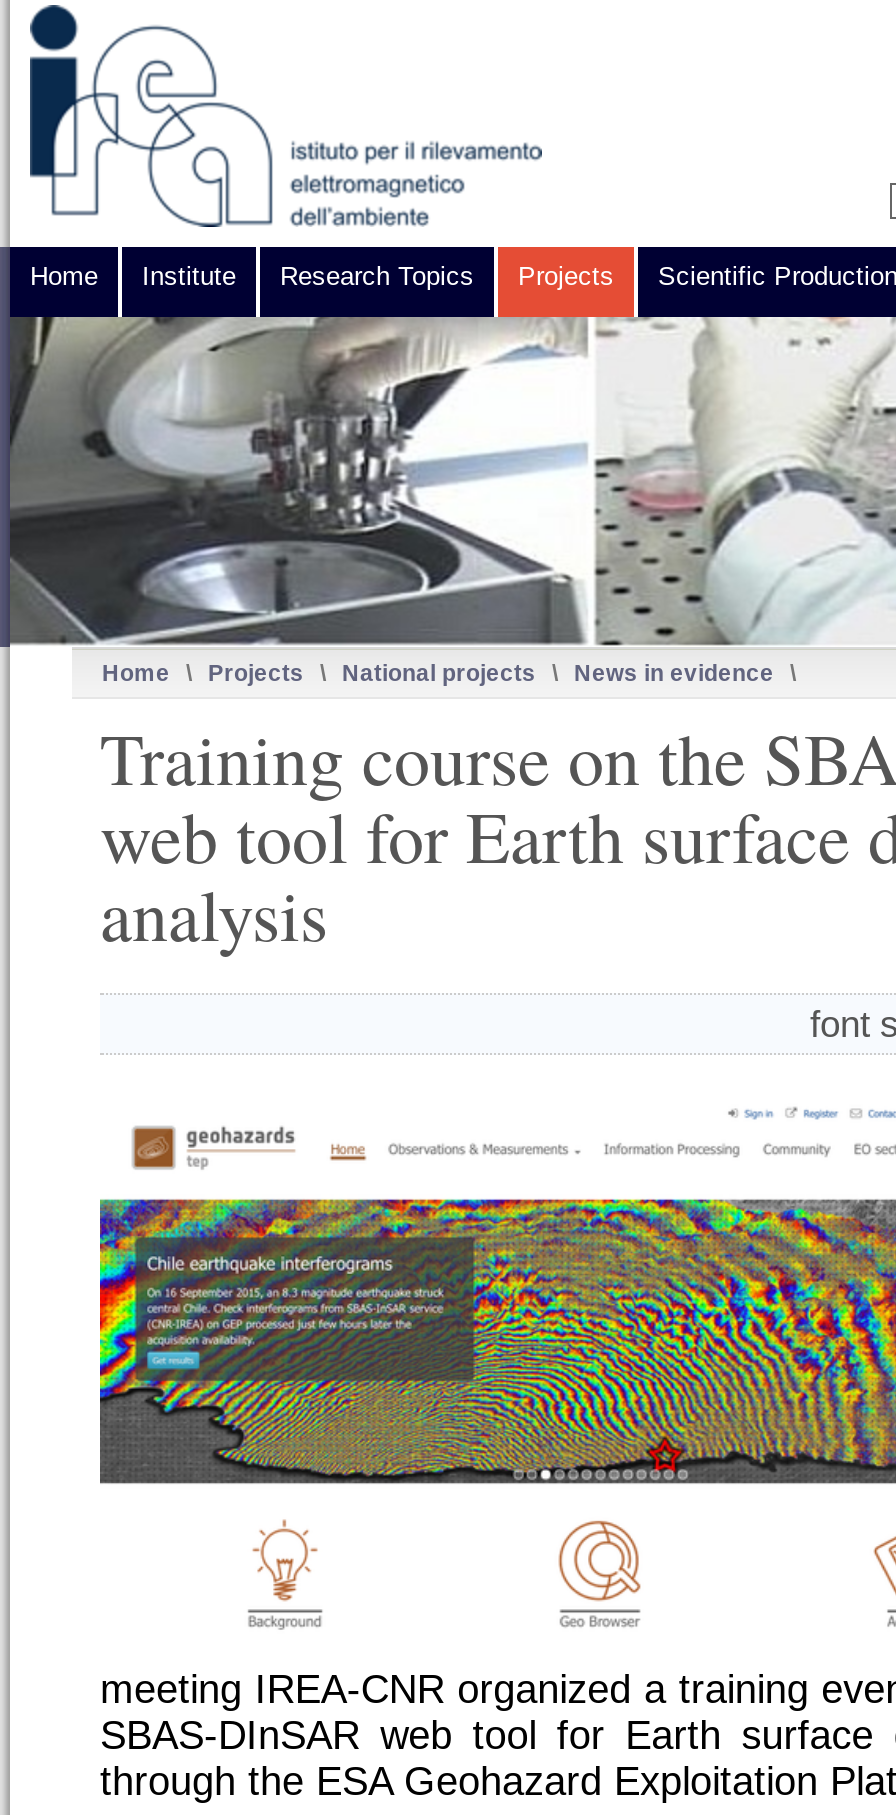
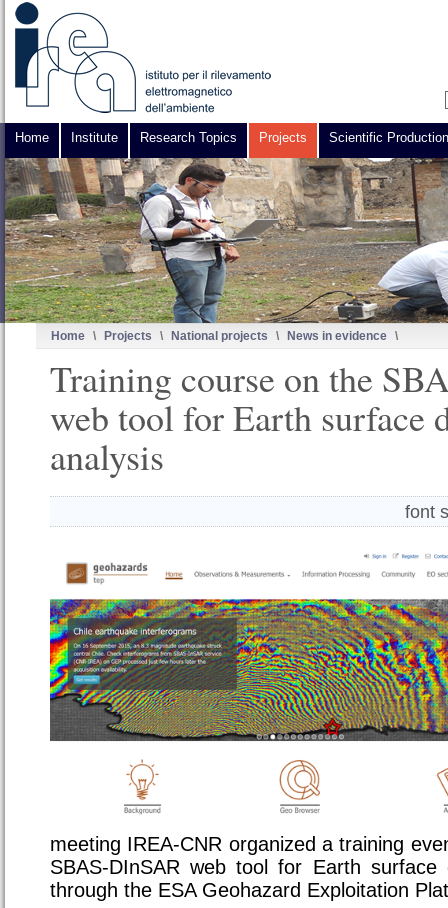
- [image]
+ [image]
